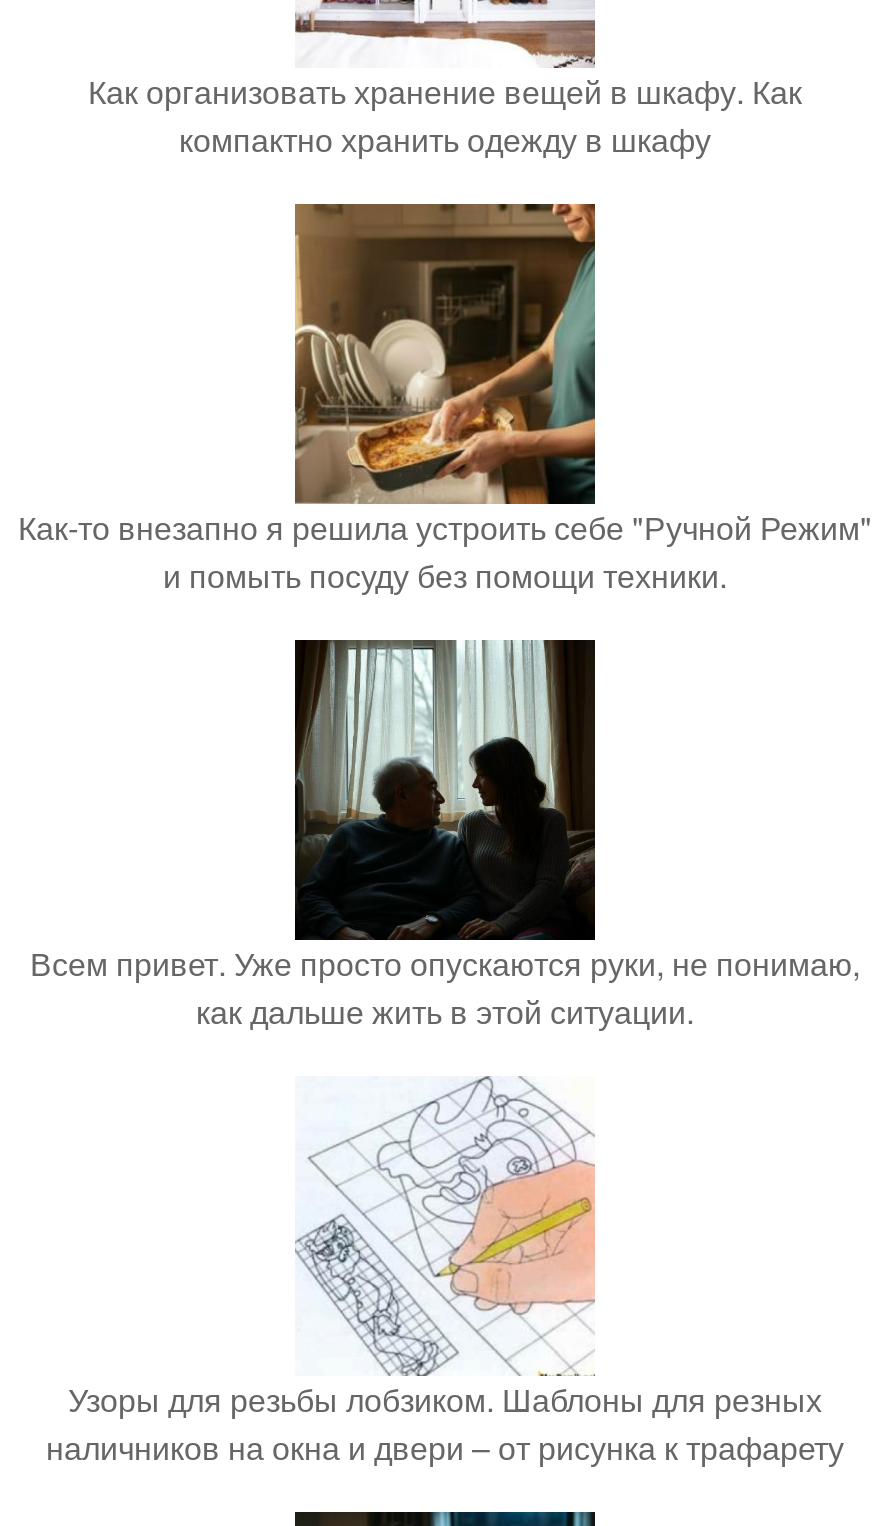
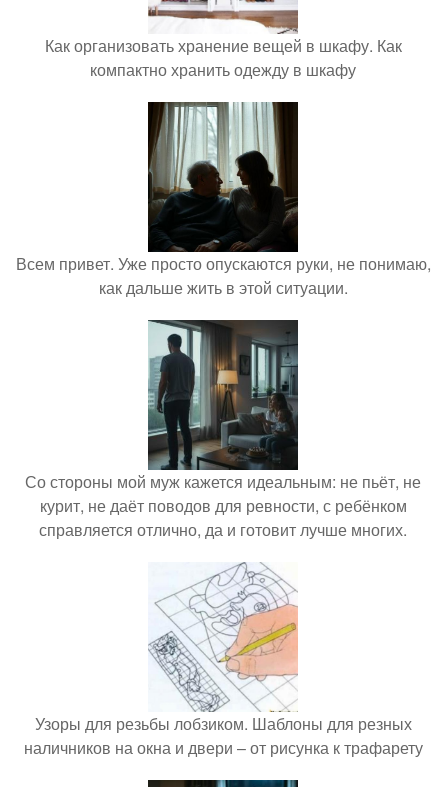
- [image]
- Как-то внезапно я решила устроить себе "Ручной Режим"
- и помыть посуду без помощи техники.

moved up: [image] | Всем привет. Уже просто опускаются руки, не понимаю, | как дальше жить в этой ситуации.

+ [image]
+ Со стороны мой муж кажется идеальным: не пьёт, не
+ курит, не даёт поводов для ревности, с ребёнком
+ справляется отлично, да и готовит лучше многих.
